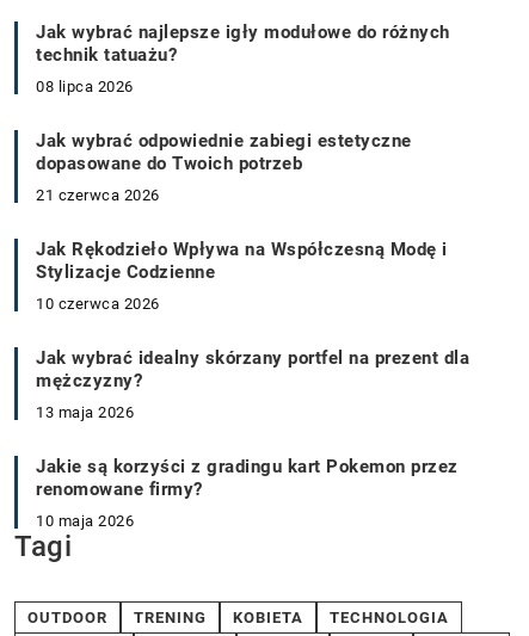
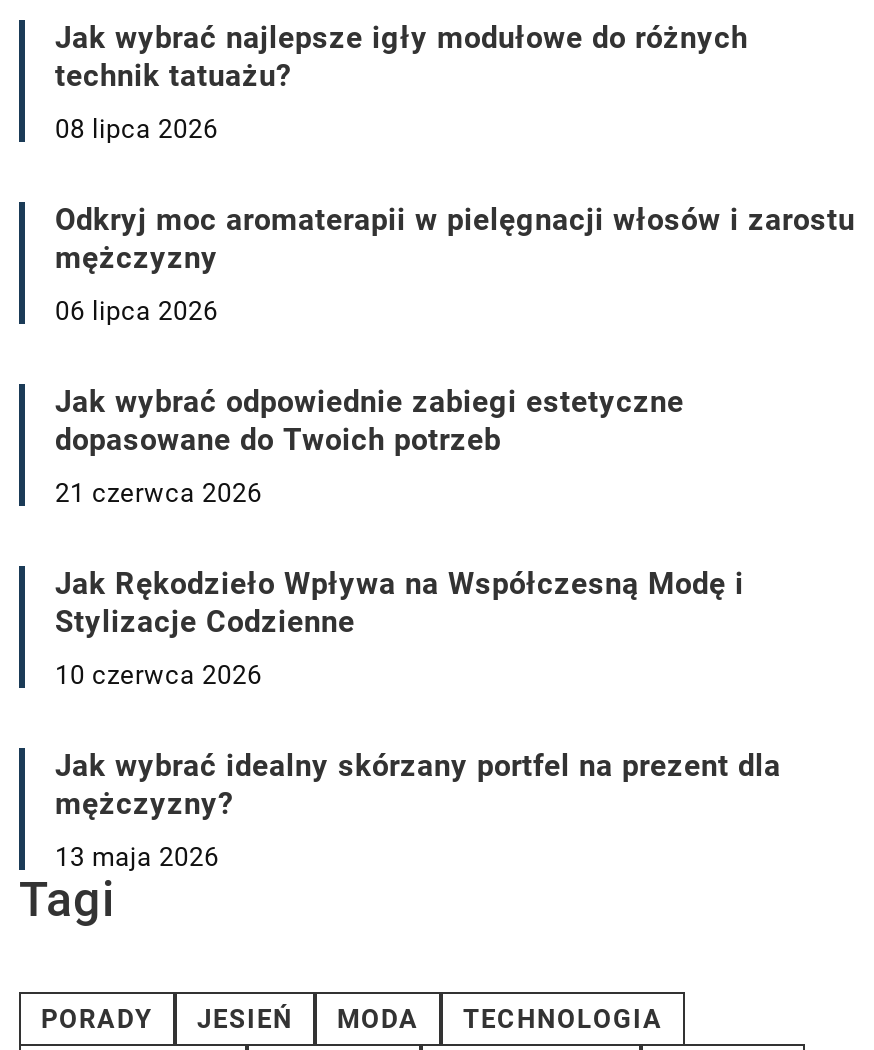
+ Odkryj moc aromaterapii w pielęgnacji włosów i zarostu
+ mężczyzny
+ 06 lipca 2026

moved down: Jak wybrać odpowiednie zabiegi estetyczne | dopasowane do Twoich potrzeb | 21 czerwca 2026 | ... | mężczyzny? | 13 maja 2026

- Jakie są korzyści z gradingu kart Pokemon przez
- renomowane firmy?
- 10 maja 2026

- OUTDOOR
- TRENING
- KOBIETA
+ PORADY
+ JESIEŃ
+ MODA
